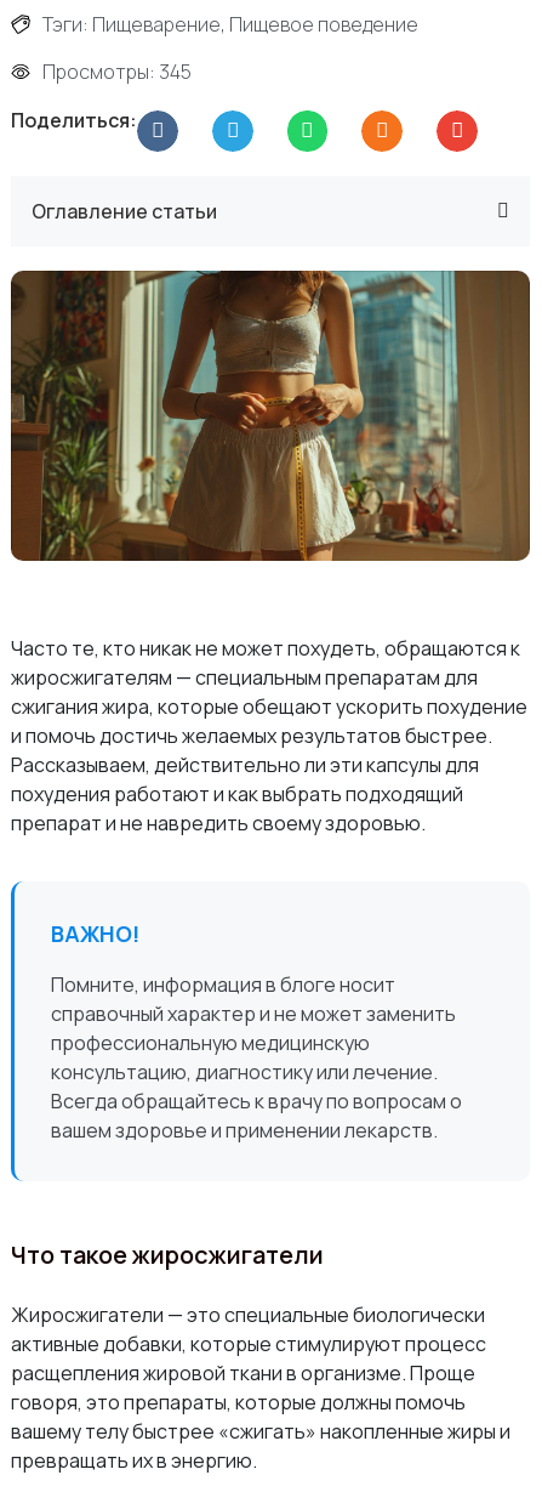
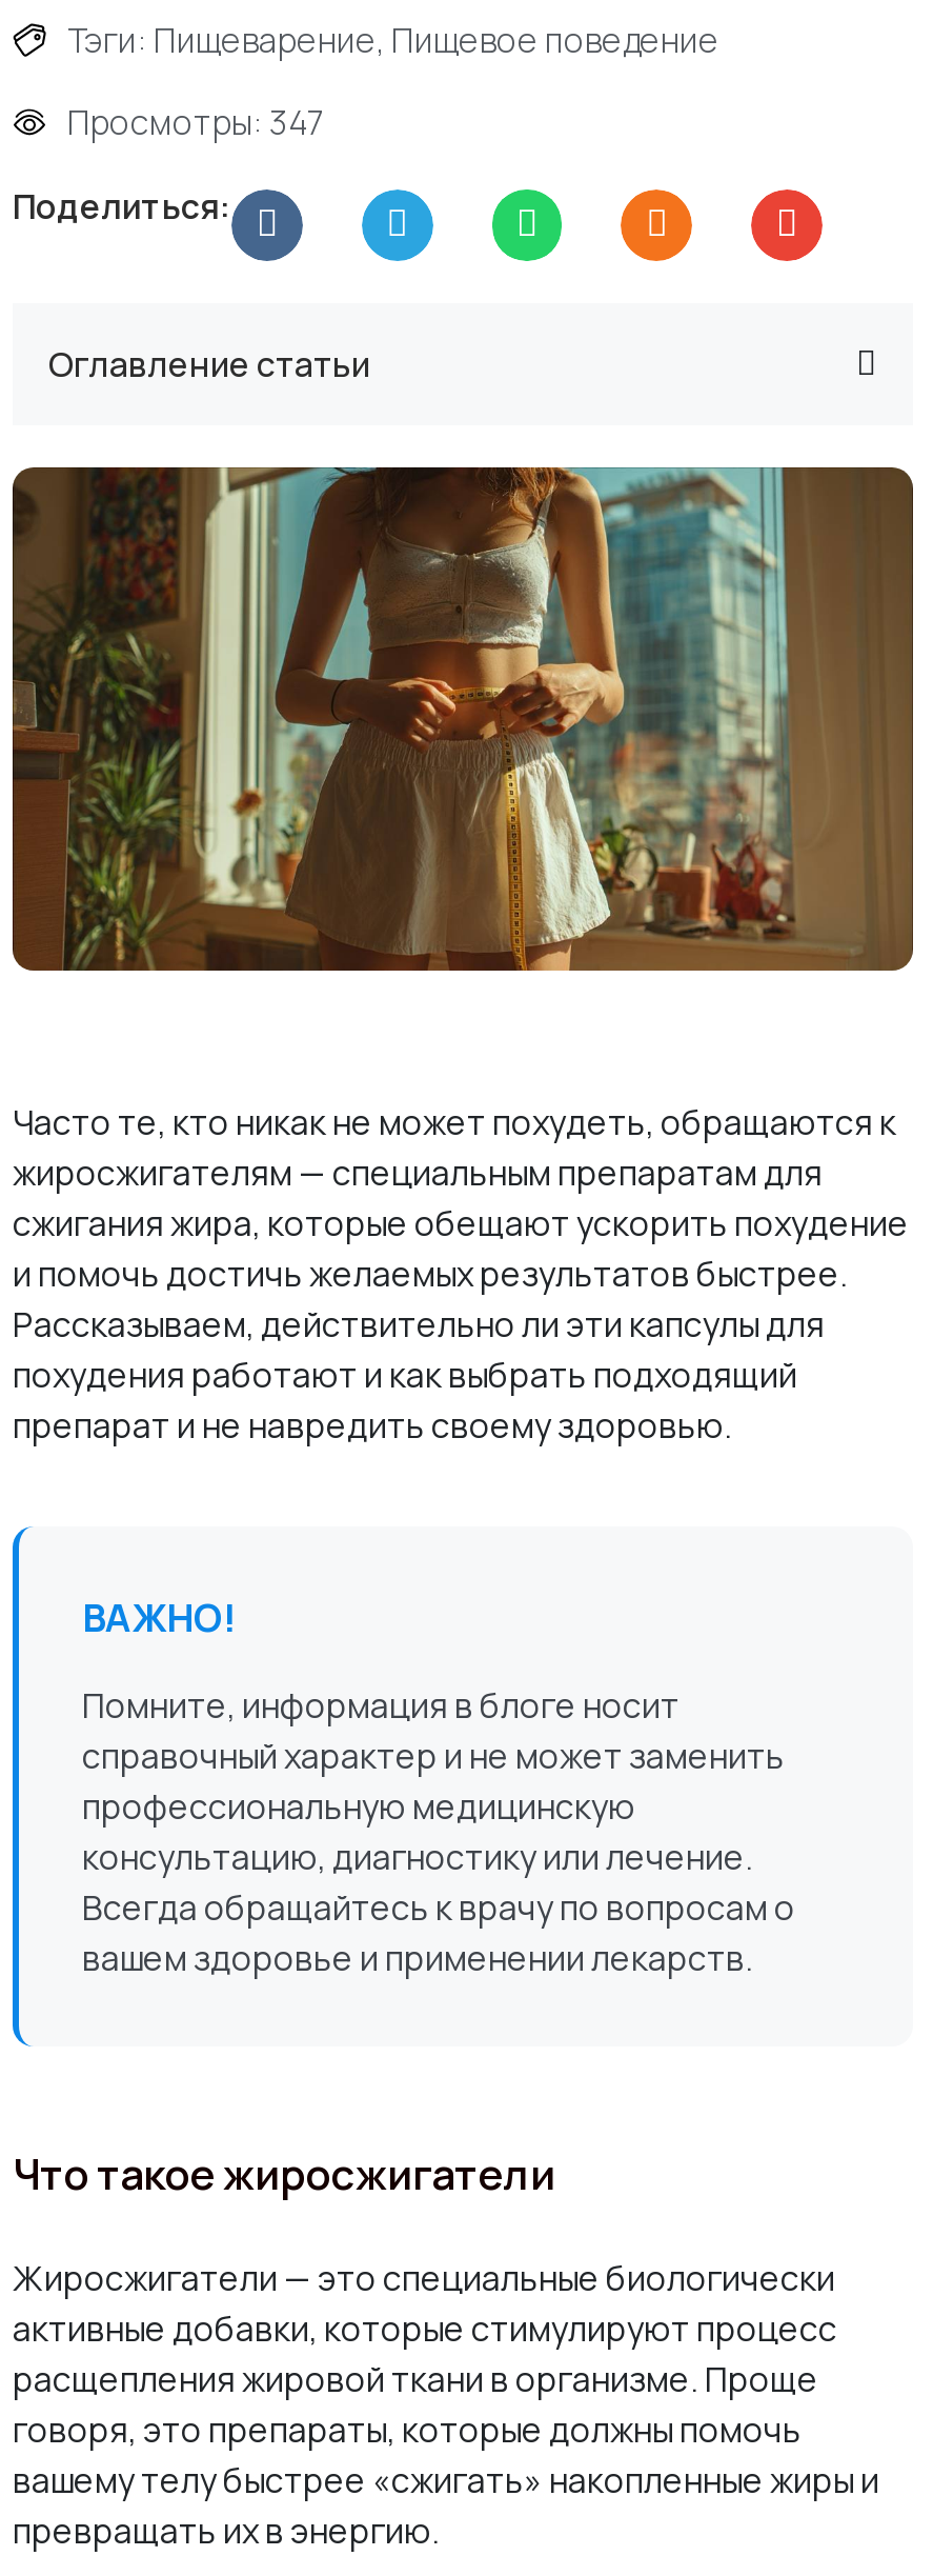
- Просмотры: 345
+ Просмотры: 347
